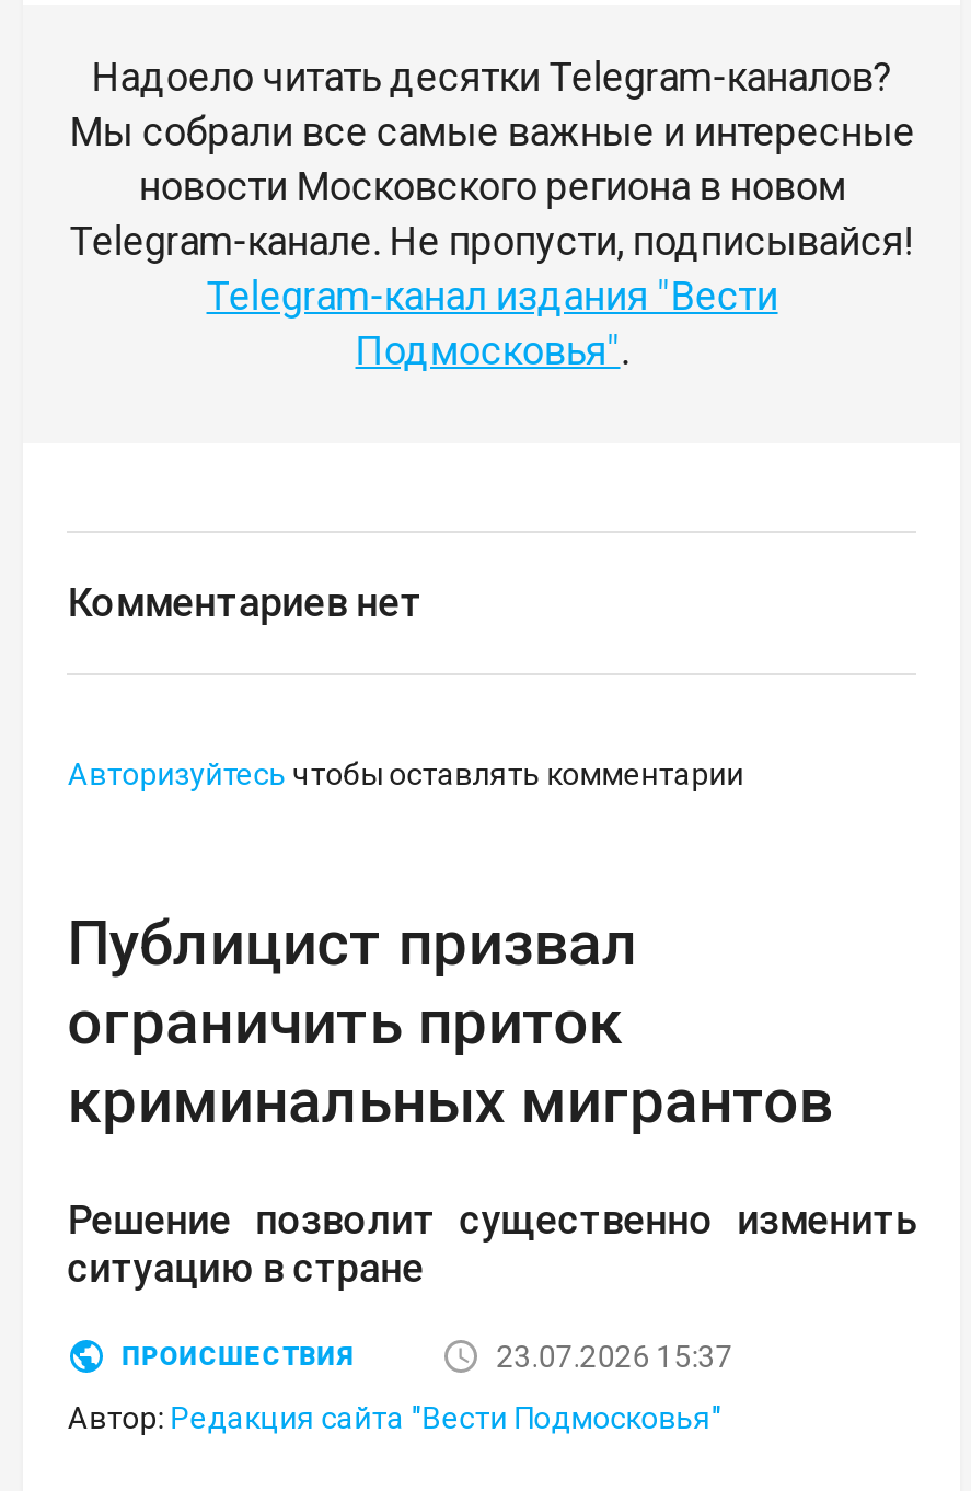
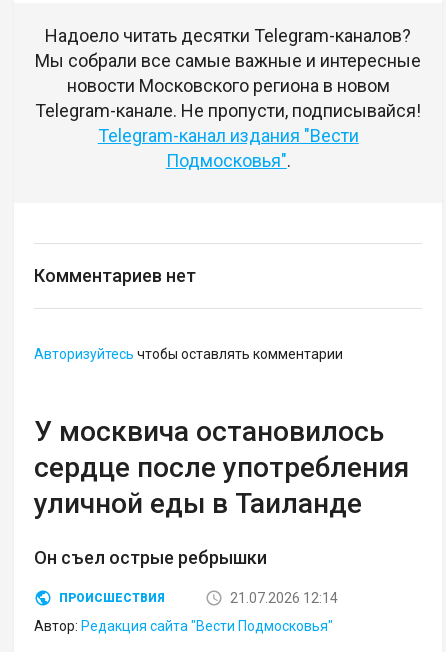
- Публицист призвал
- ограничить приток
- криминальных мигрантов
+ У москвича остановилось
+ сердце после употребления
+ уличной еды в Таиланде

- Решение позволит существенно изменить
- ситуацию в стране
+ Он съел острые ребрышки

- 23.07.2026 15:37
+ 21.07.2026 12:14
